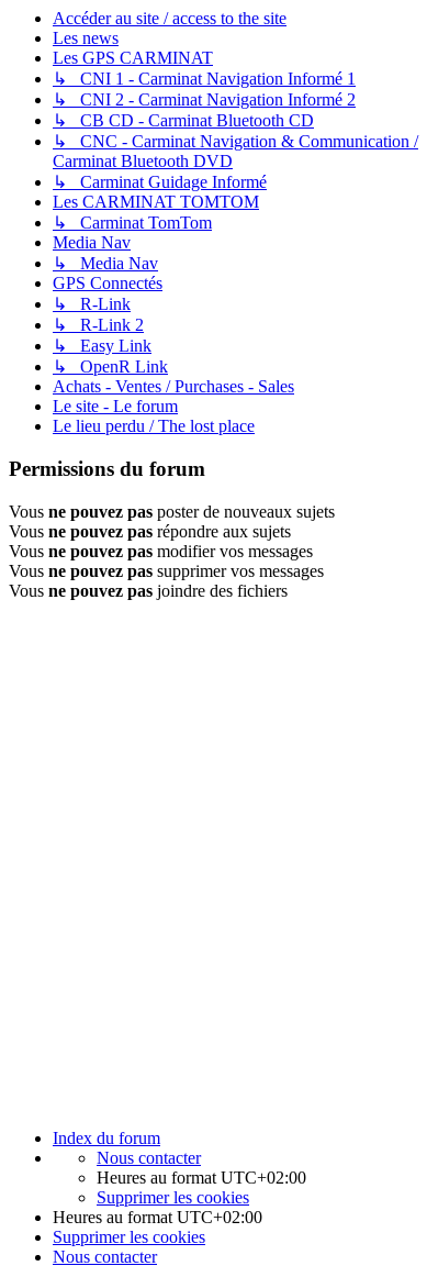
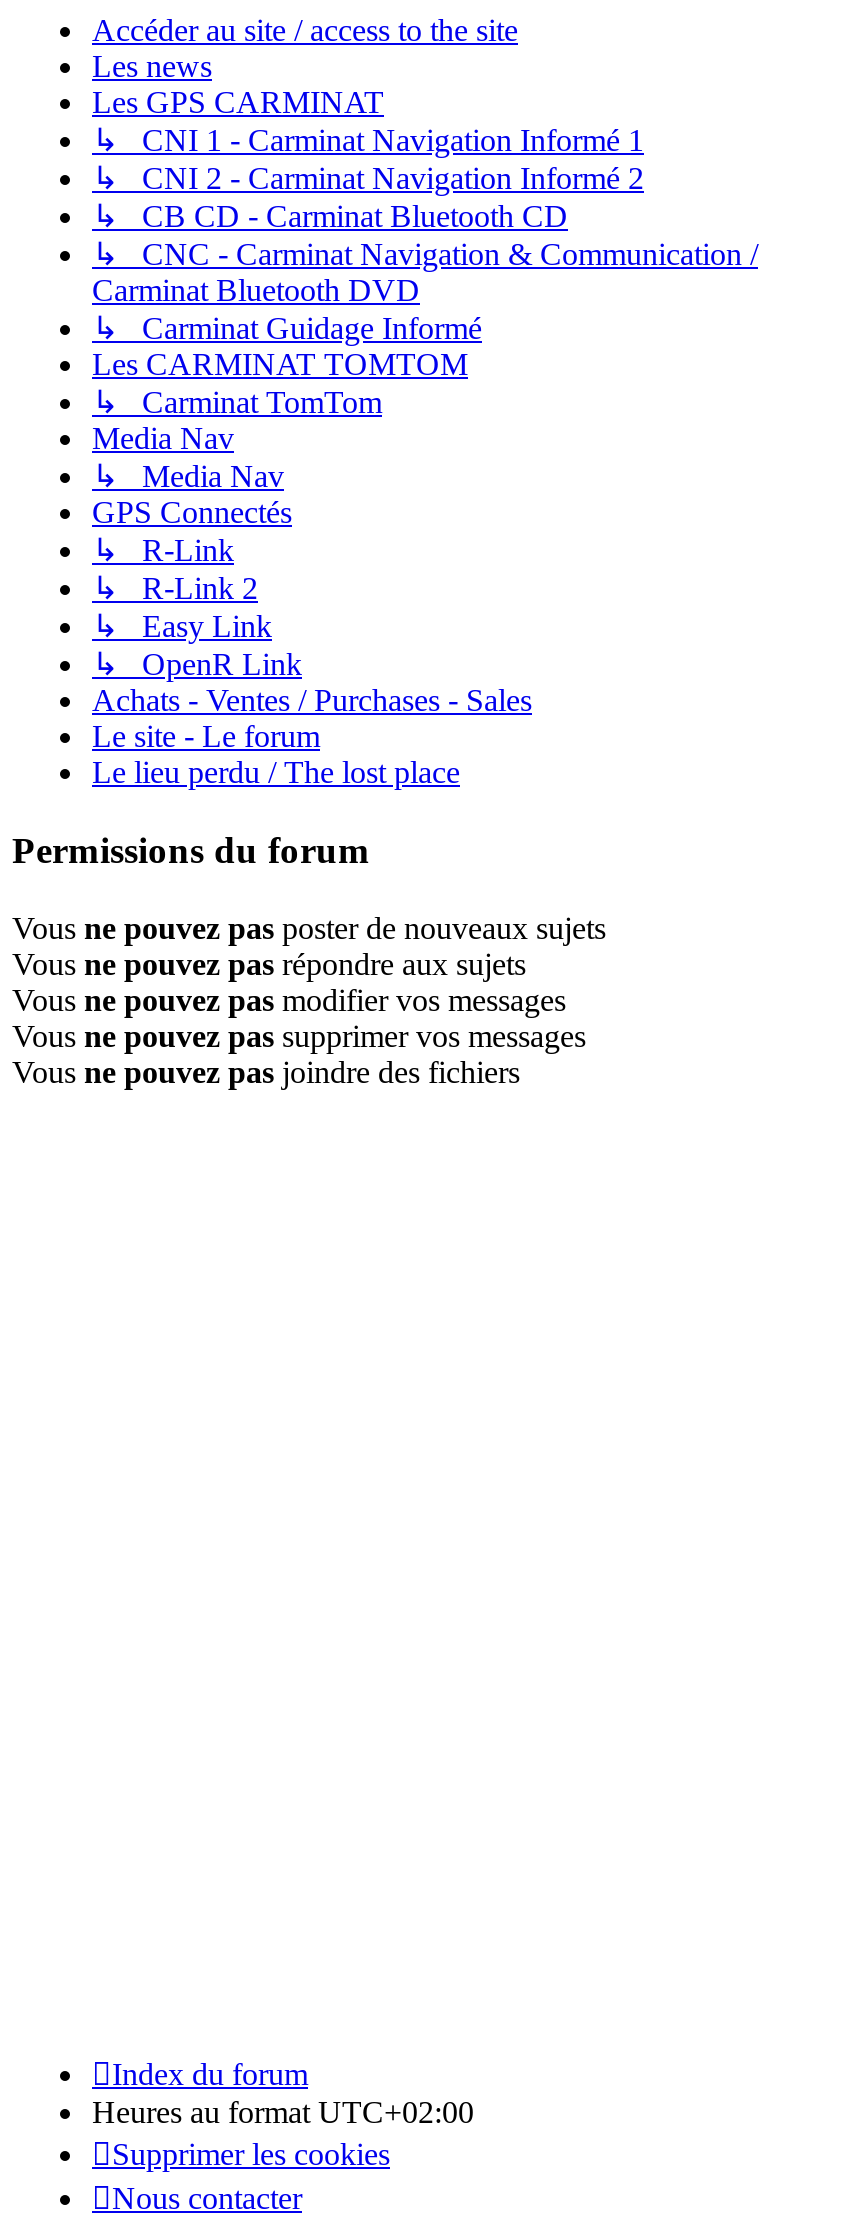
- Nous contacter
- Heures au format UTC+02:00
- Supprimer les cookies
